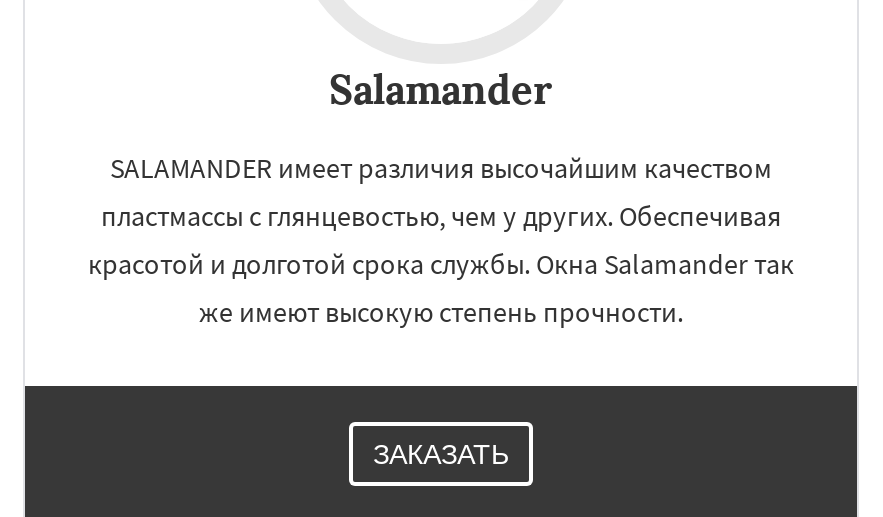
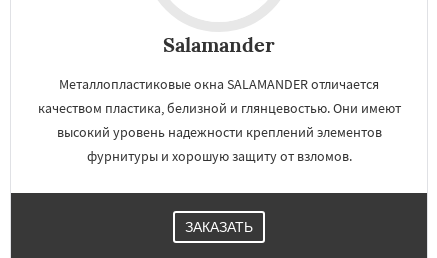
- SALAMANDER имеет различия высочайшим качеством
- пластмассы с глянцевостью, чем у других. Обеспечивая
- красотой и долготой срока службы. Окна Salamander так
- же имеют высокую степень прочности.
+ Металлопластиковые окна SALAMANDER отличается
+ качеством пластика, белизной и глянцевостью. Они имеют
+ высокий уровень надежности креплений элементов
+ фурнитуры и хорошую защиту от взломов.
